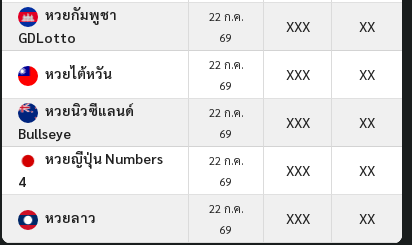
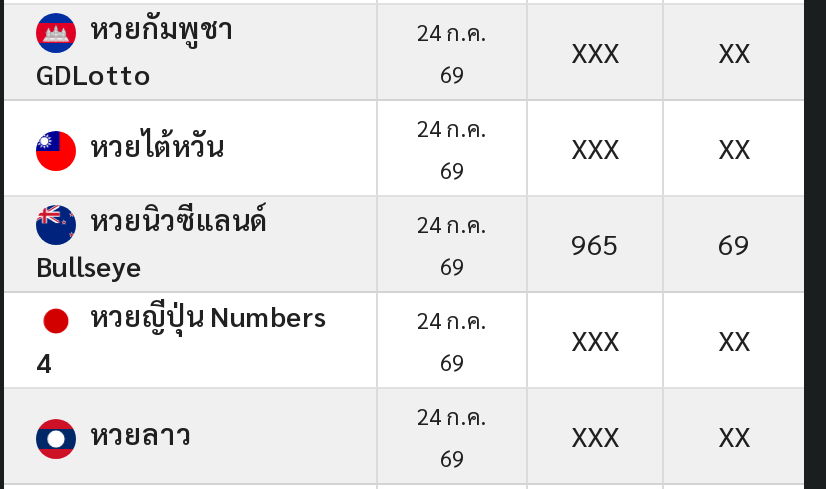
- 22 ก.ค.
+ 24 ก.ค.

- 22 ก.ค.
+ 24 ก.ค.

- 22 ก.ค.
+ 24 ก.ค.

- XXX
- XX
+ 965
+ 69

- 22 ก.ค.
+ 24 ก.ค.

- 22 ก.ค.
+ 24 ก.ค.
